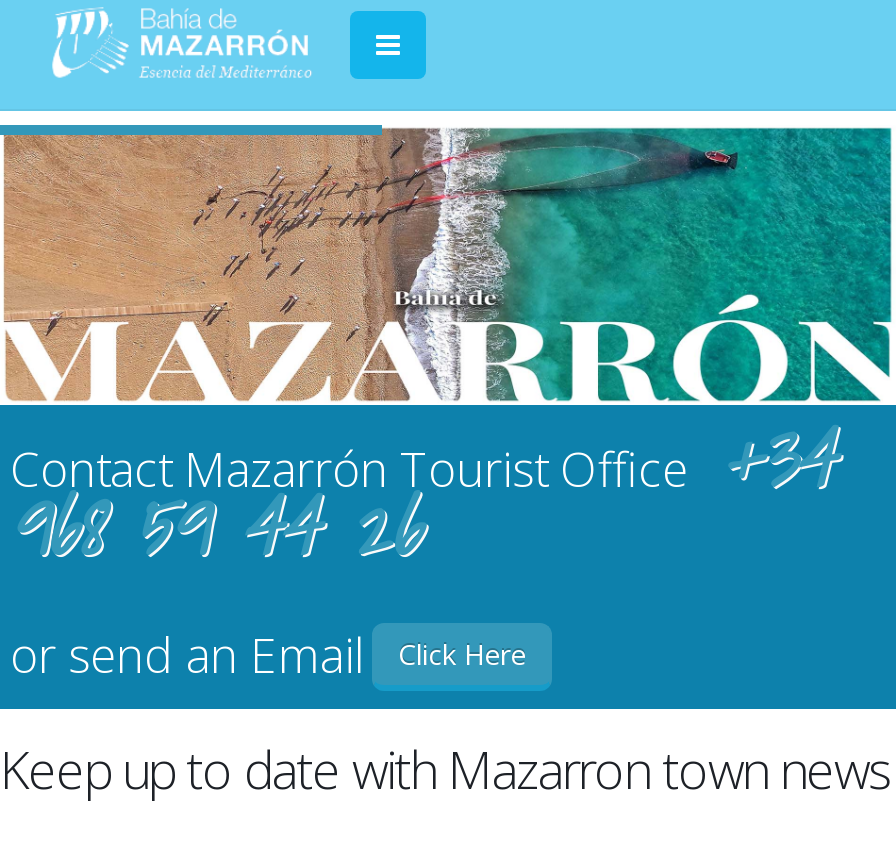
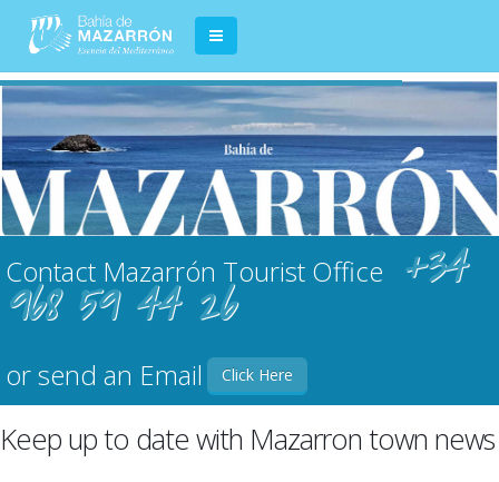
- [image]
+ [image]
